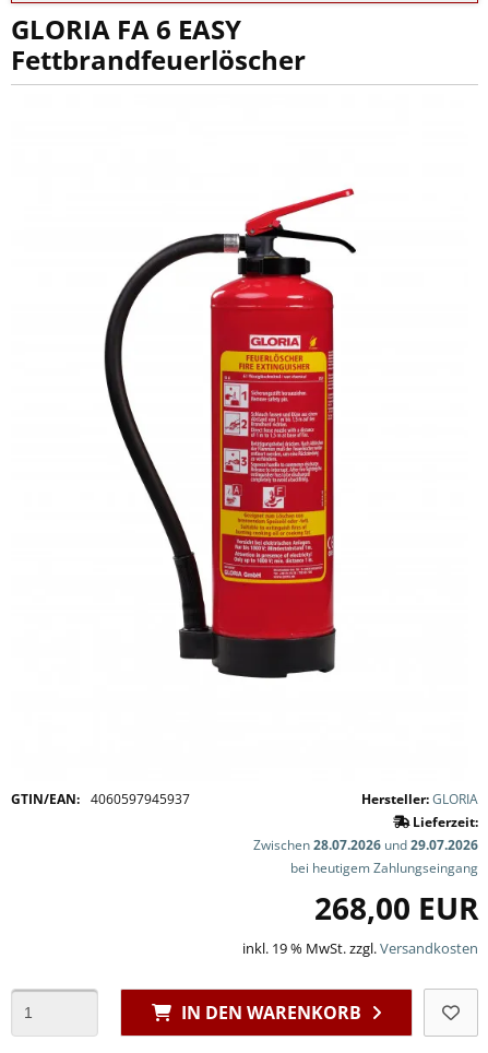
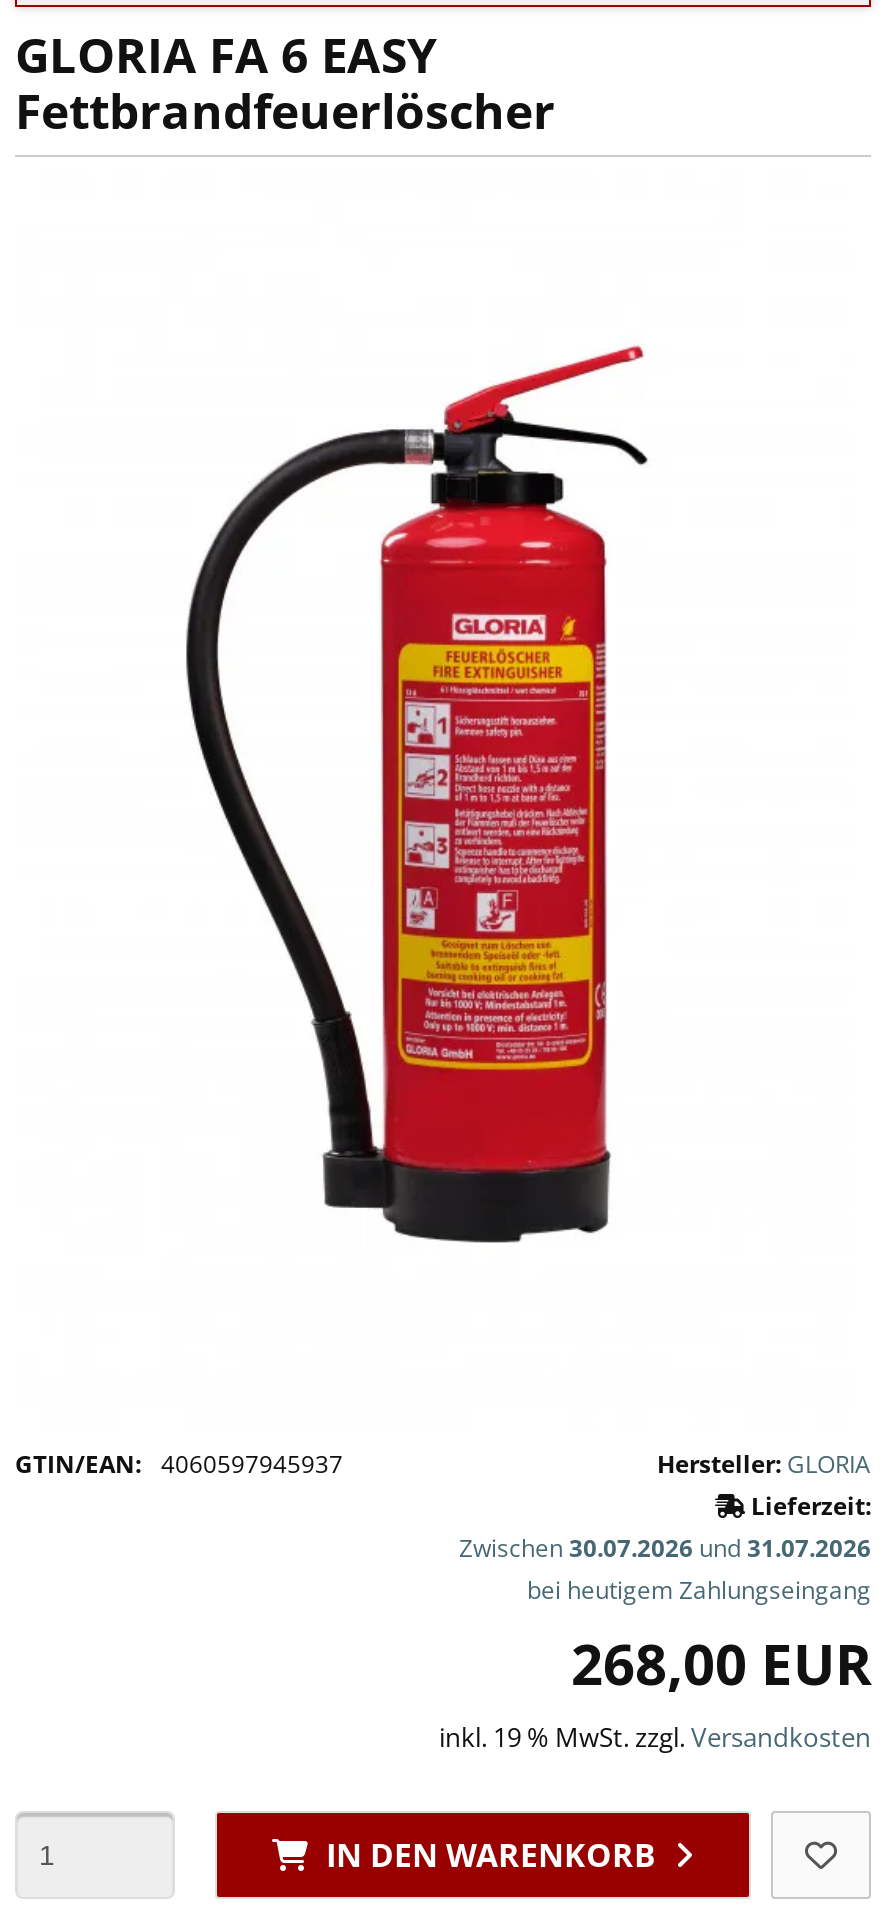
- Zwischen 28.07.2026 und 29.07.2026
+ Zwischen 30.07.2026 und 31.07.2026
